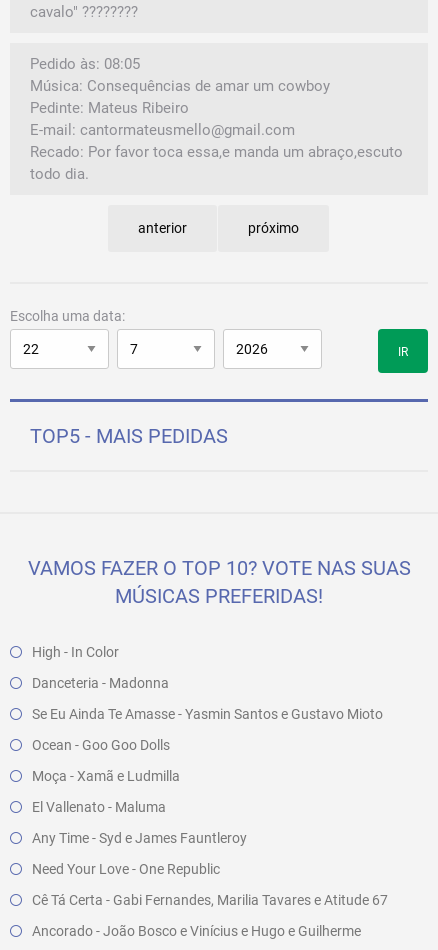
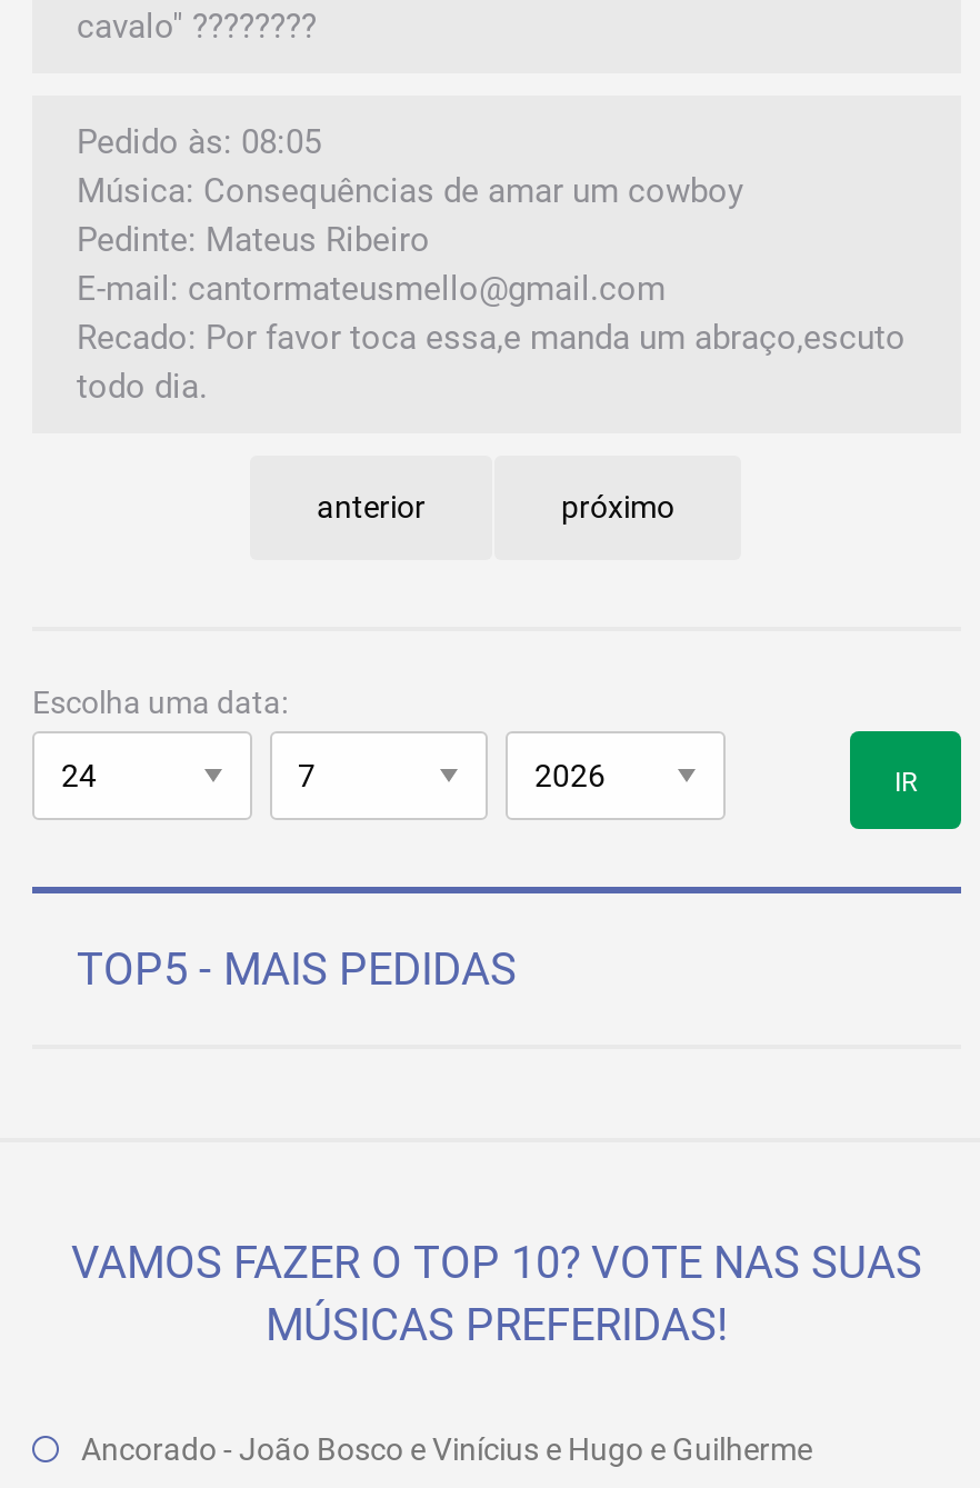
- High - In Color
- Danceteria - Madonna
- Se Eu Ainda Te Amasse - Yasmin Santos e Gustavo Mioto
- Ocean - Goo Goo Dolls
- Moça - Xamã e Ludmilla
- El Vallenato - Maluma
- Any Time - Syd e James Fauntleroy
- Need Your Love - One Republic
- Cê Tá Certa - Gabi Fernandes, Marilia Tavares e Atitude 67
